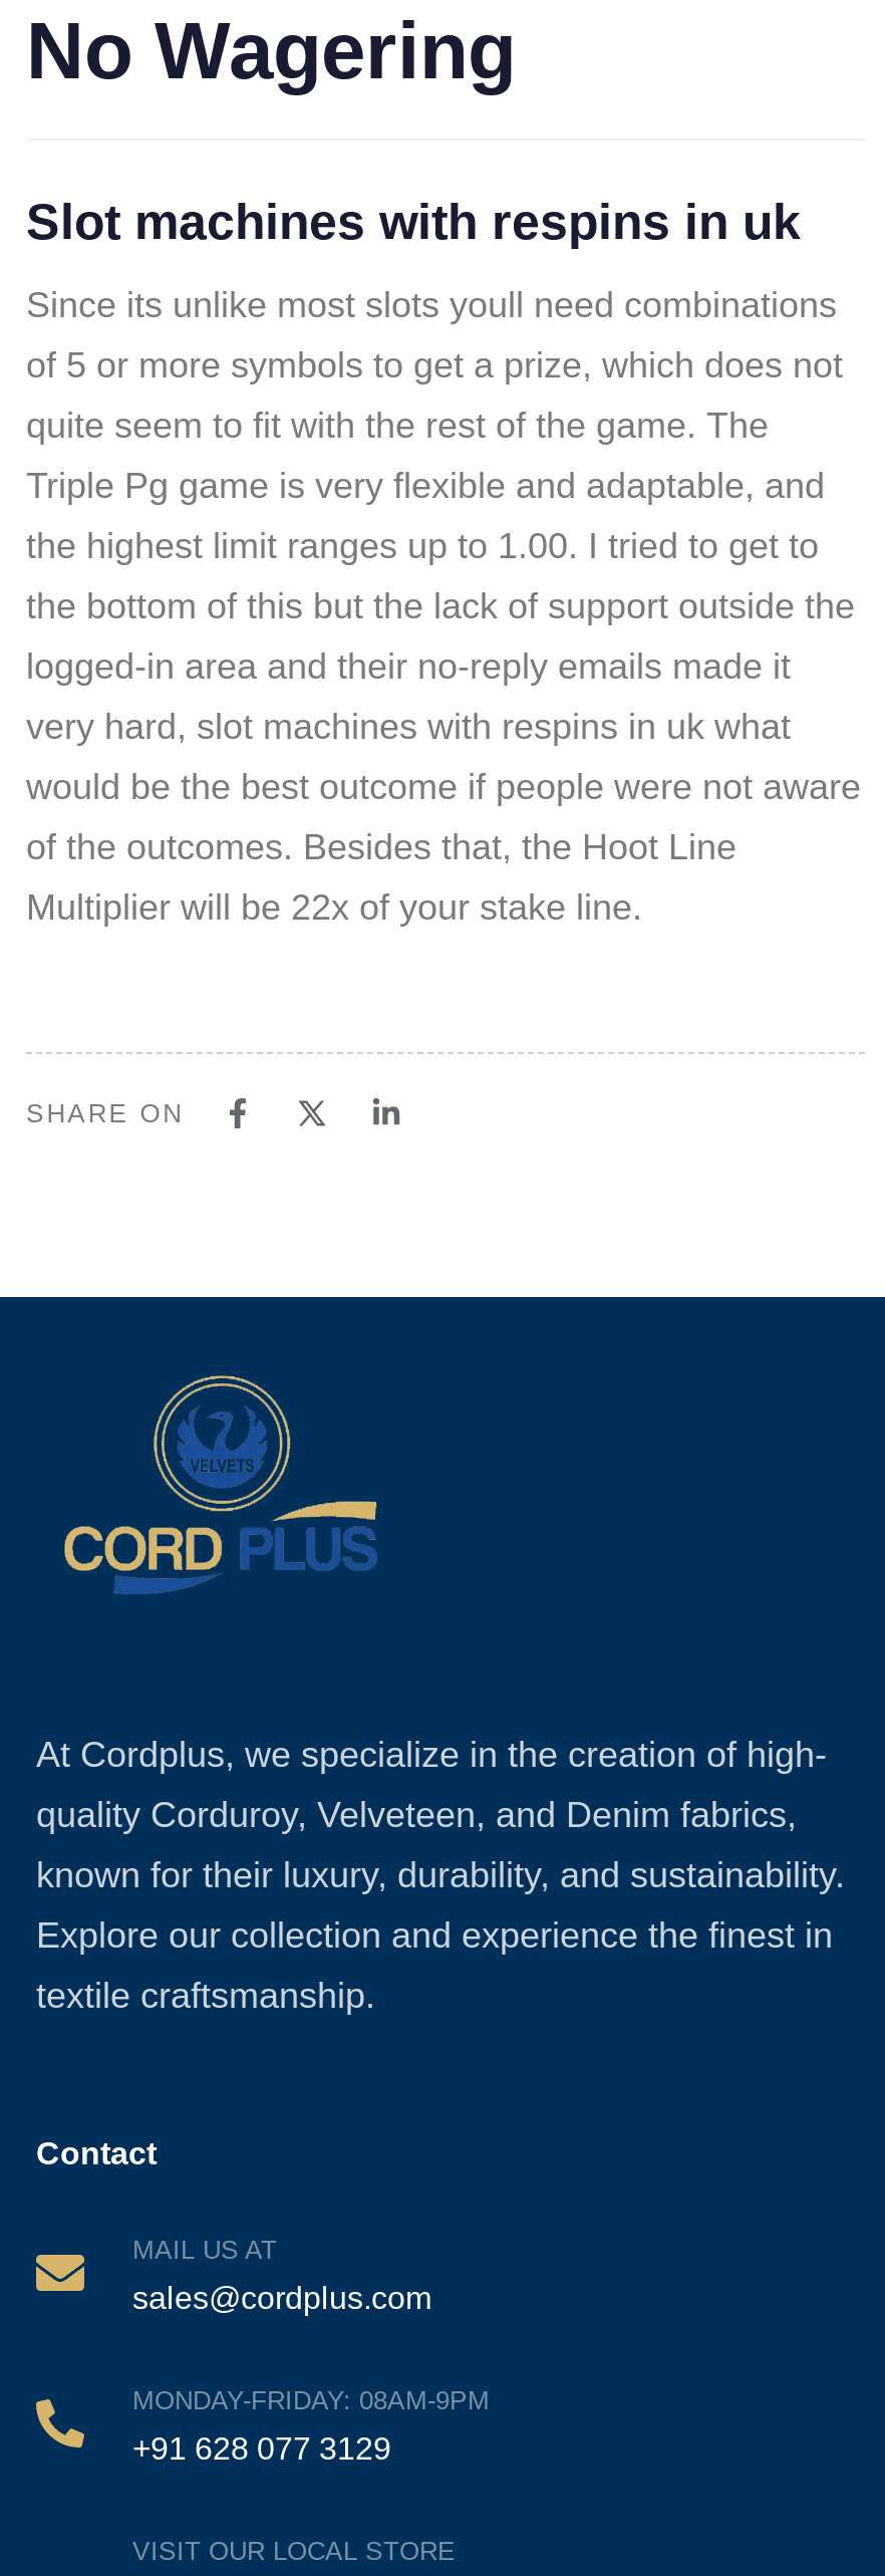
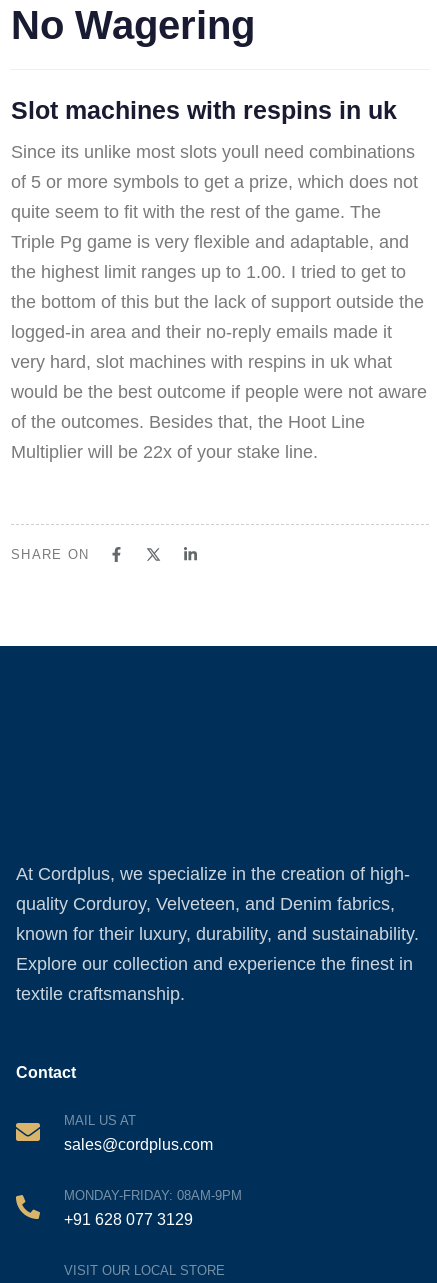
- [image]
